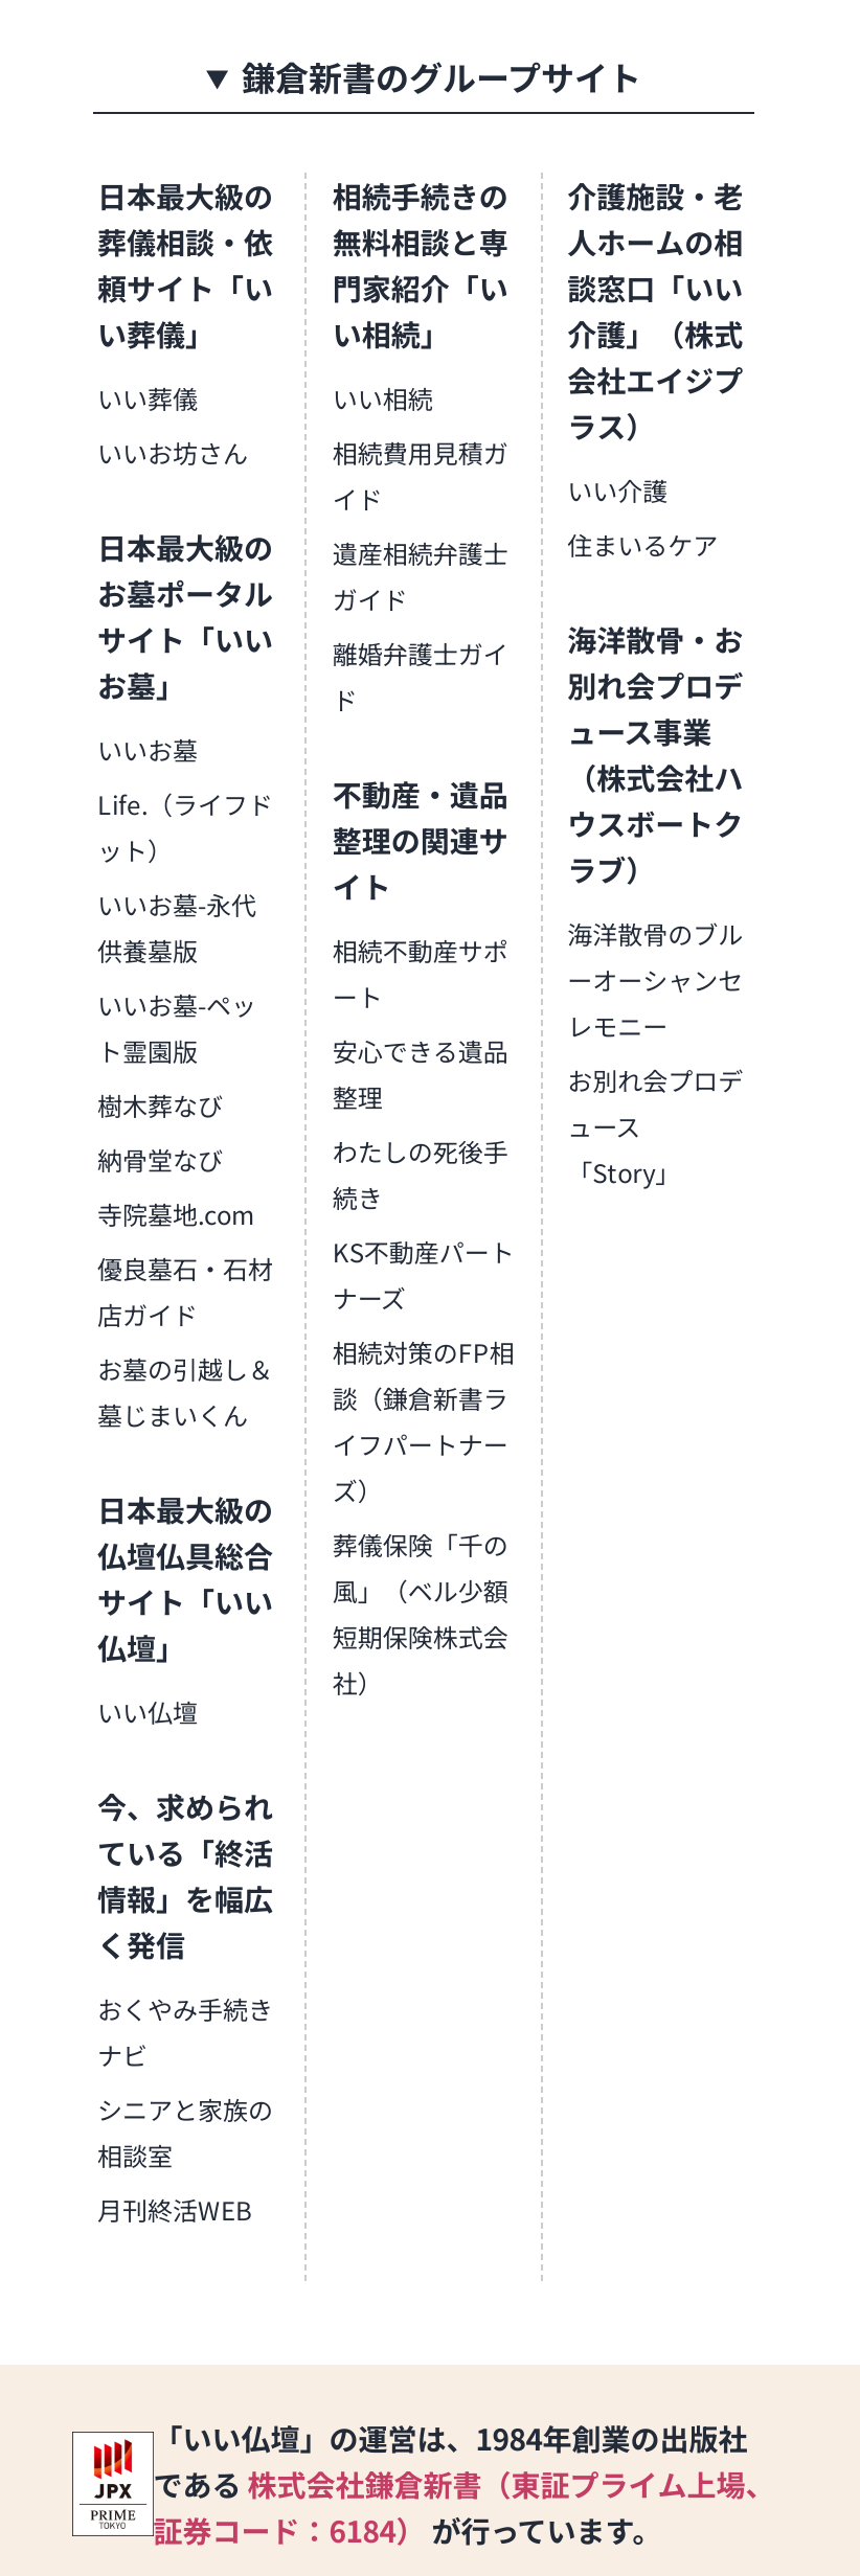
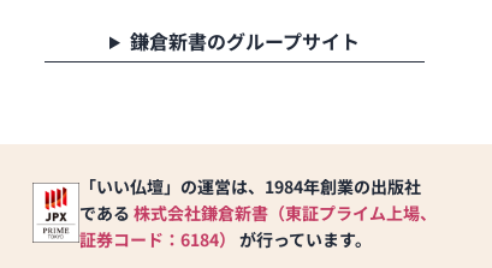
- 日本最大級の
- 葬儀相談・依
- 頼サイト「い
- い葬儀」
- いい葬儀
- いいお坊さん
- 日本最大級の
- お墓ポータル
- サイト「いい
- お墓」
- いいお墓
- Life.（ライフド
- ット）
- いいお墓-永代
- 供養墓版
- いいお墓-ペッ
- ト霊園版
- 樹木葬なび
- 納骨堂なび
- 寺院墓地.com
- 優良墓石・石材
- 店ガイド
- お墓の引越し＆
- 墓じまいくん
- 日本最大級の
- 仏壇仏具総合
- サイト「いい
- 仏壇」
- いい仏壇
- 今、求められ
- ている「終活
- 情報」を幅広
- く発信
- おくやみ手続き
- ナビ
- シニアと家族の
- 相談室
- 月刊終活WEB

- 相続手続きの
- 無料相談と専
- 門家紹介「い
- い相続」
- いい相続
- 相続費用見積ガ
- イド
- 遺産相続弁護士
- ガイド
- 離婚弁護士ガイ
- ド
- 不動産・遺品
- 整理の関連サ
- イト
- 相続不動産サポ
- ート
- 安心できる遺品
- 整理
- わたしの死後手
- 続き
- KS不動産パート
- ナーズ
- 相続対策のFP相
- 談（鎌倉新書ラ
- イフパートナー
- ズ）
- 葬儀保険「千の
- 風」（ベル少額
- 短期保険株式会
- 社）

- 介護施設・老
- 人ホームの相
- 談窓口「いい
- 介護」（株式
- 会社エイジプ
- ラス）
- いい介護
- 住まいるケア
- 海洋散骨・お
- 別れ会プロデ
- ュース事業
- （株式会社ハ
- ウスボートク
- ラブ）
- 海洋散骨のブル
- ーオーシャンセ
- レモニー
- お別れ会プロデ
- ュース
- 「Story」
